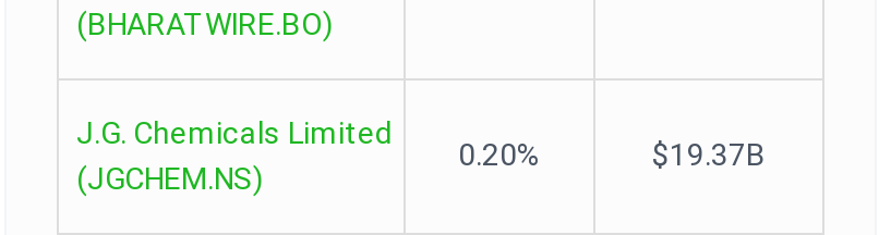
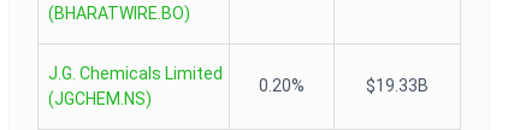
- $19.37B
+ $19.33B
